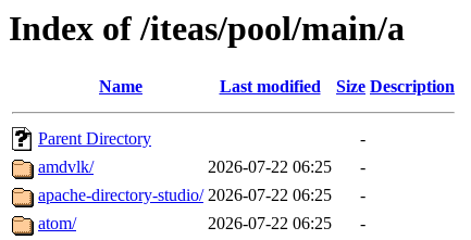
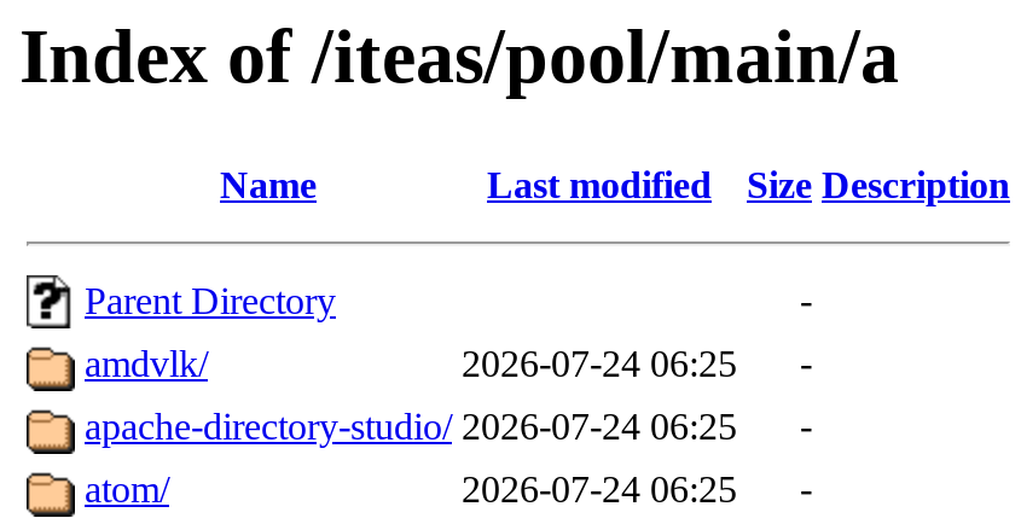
- 2026-07-22 06:25
+ 2026-07-24 06:25

- apache-directory-studio/ 2026-07-22 06:25
+ apache-directory-studio/ 2026-07-24 06:25

- 2026-07-22 06:25
+ 2026-07-24 06:25
